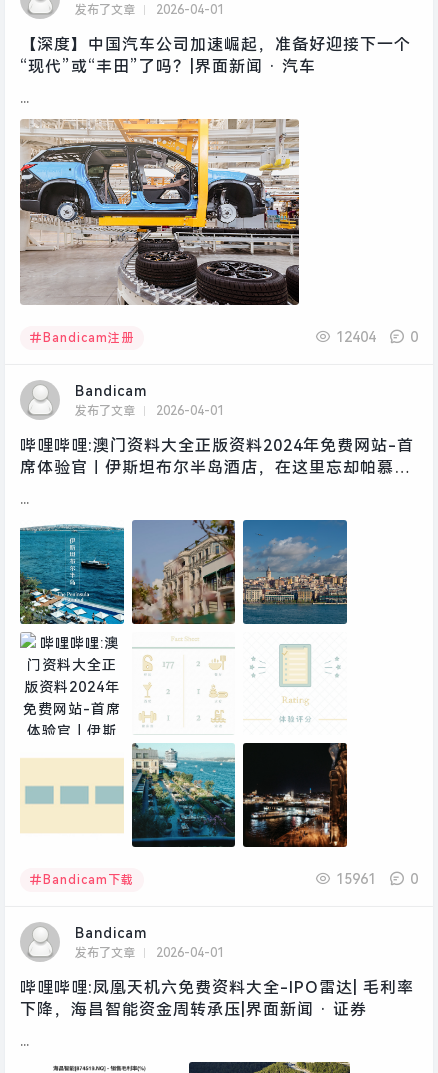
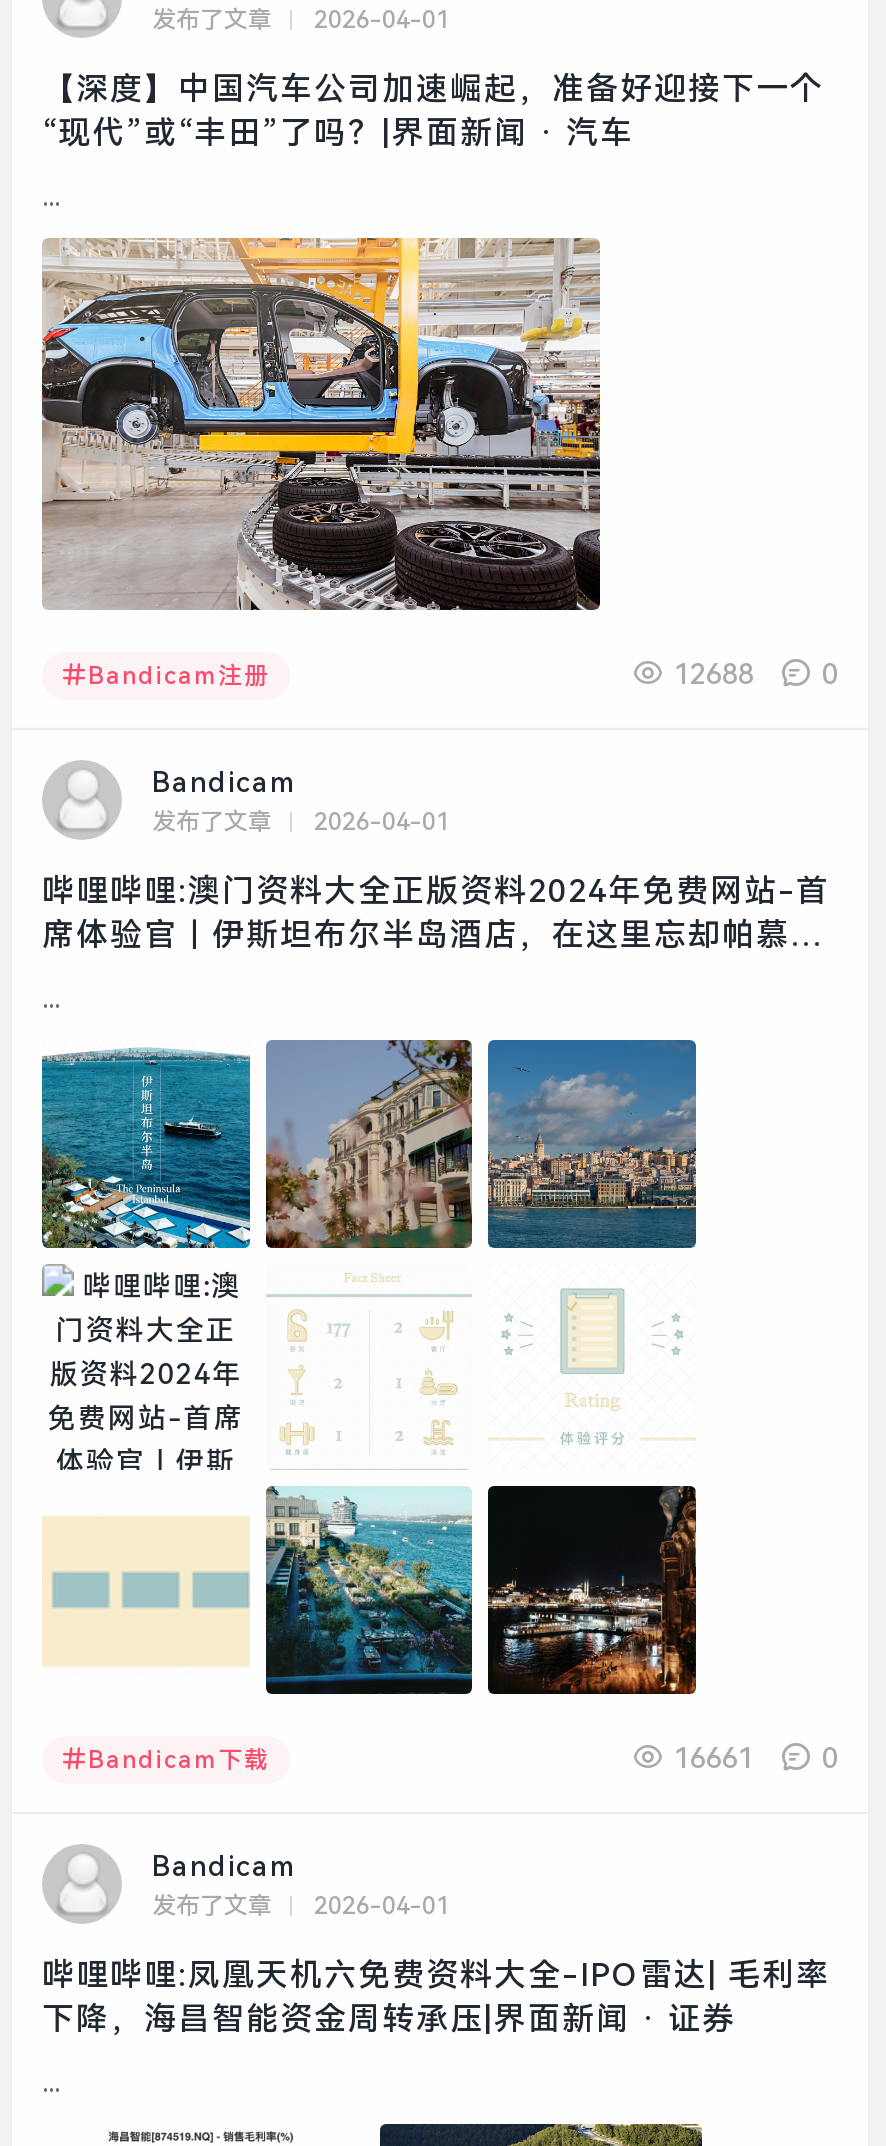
- 12404
+ 12688

- 15961
+ 16661
